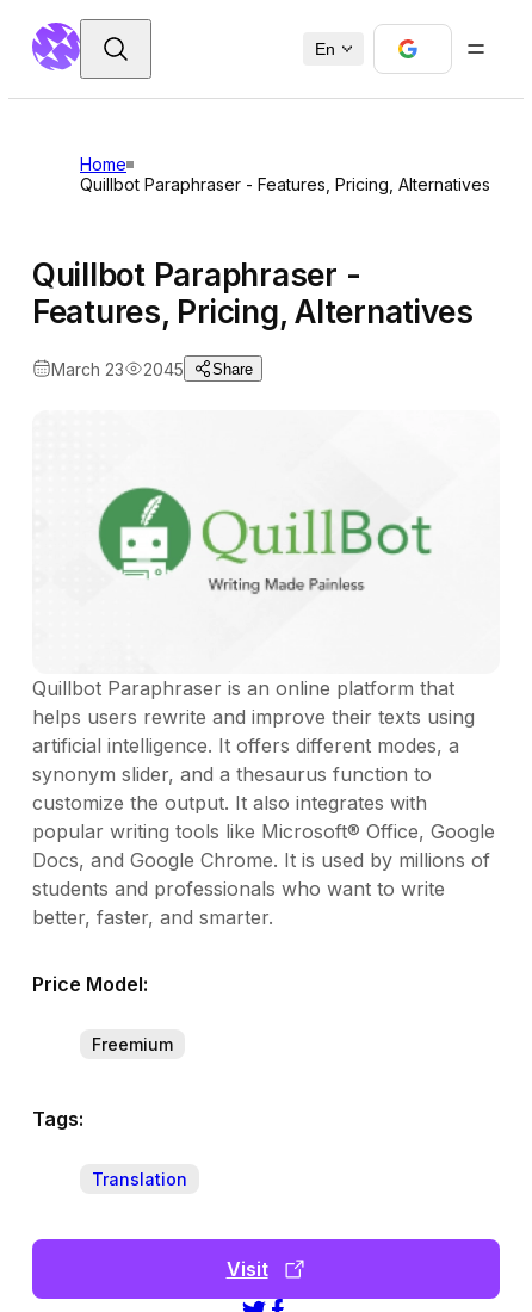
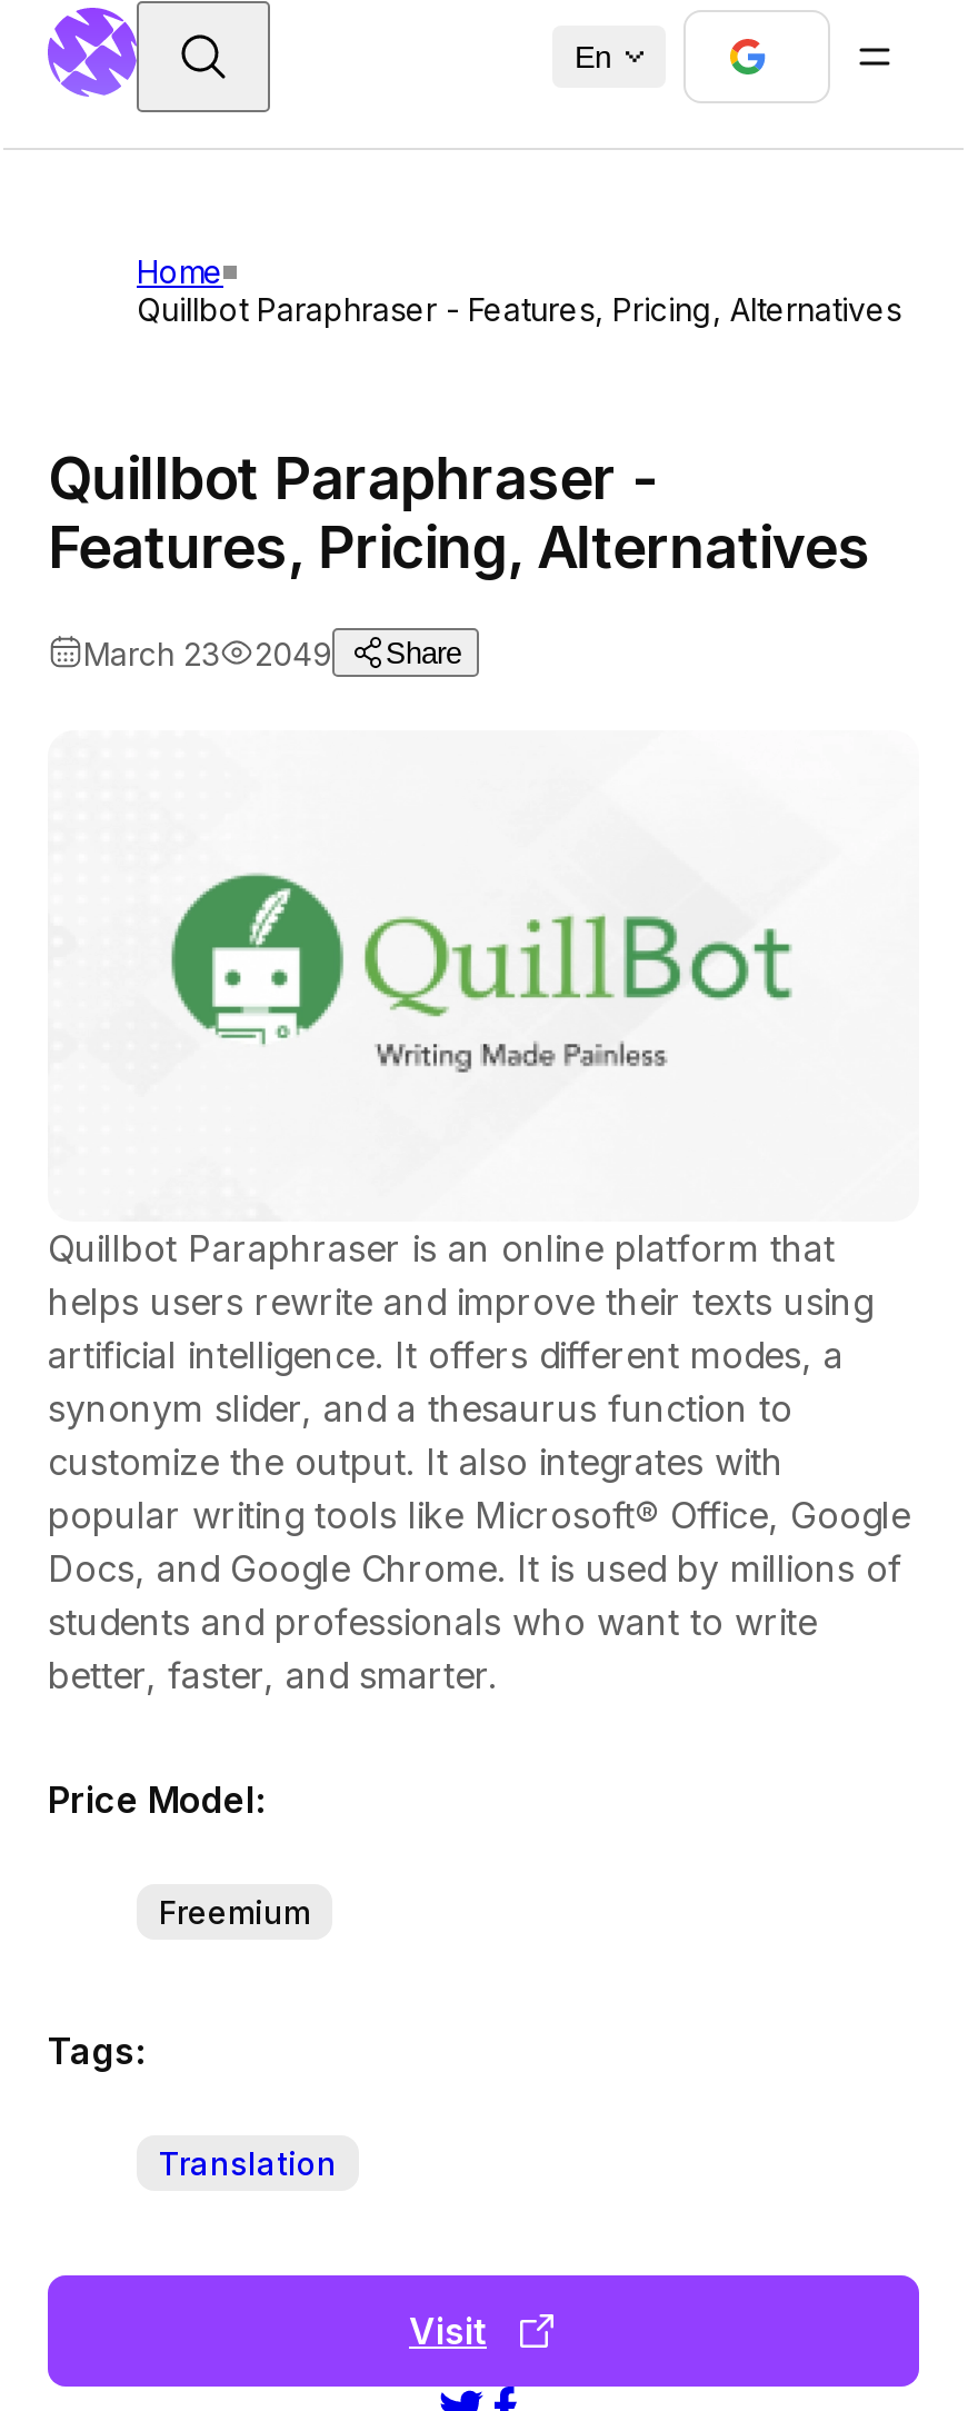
- March 23 2045 Share
+ March 23 2049 Share
